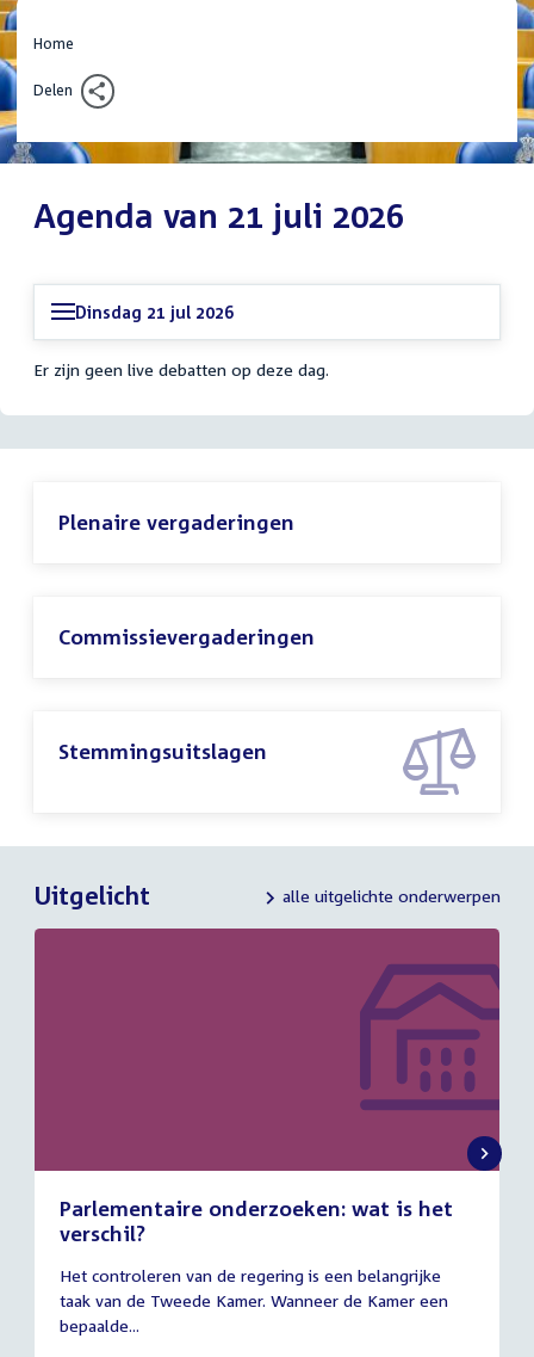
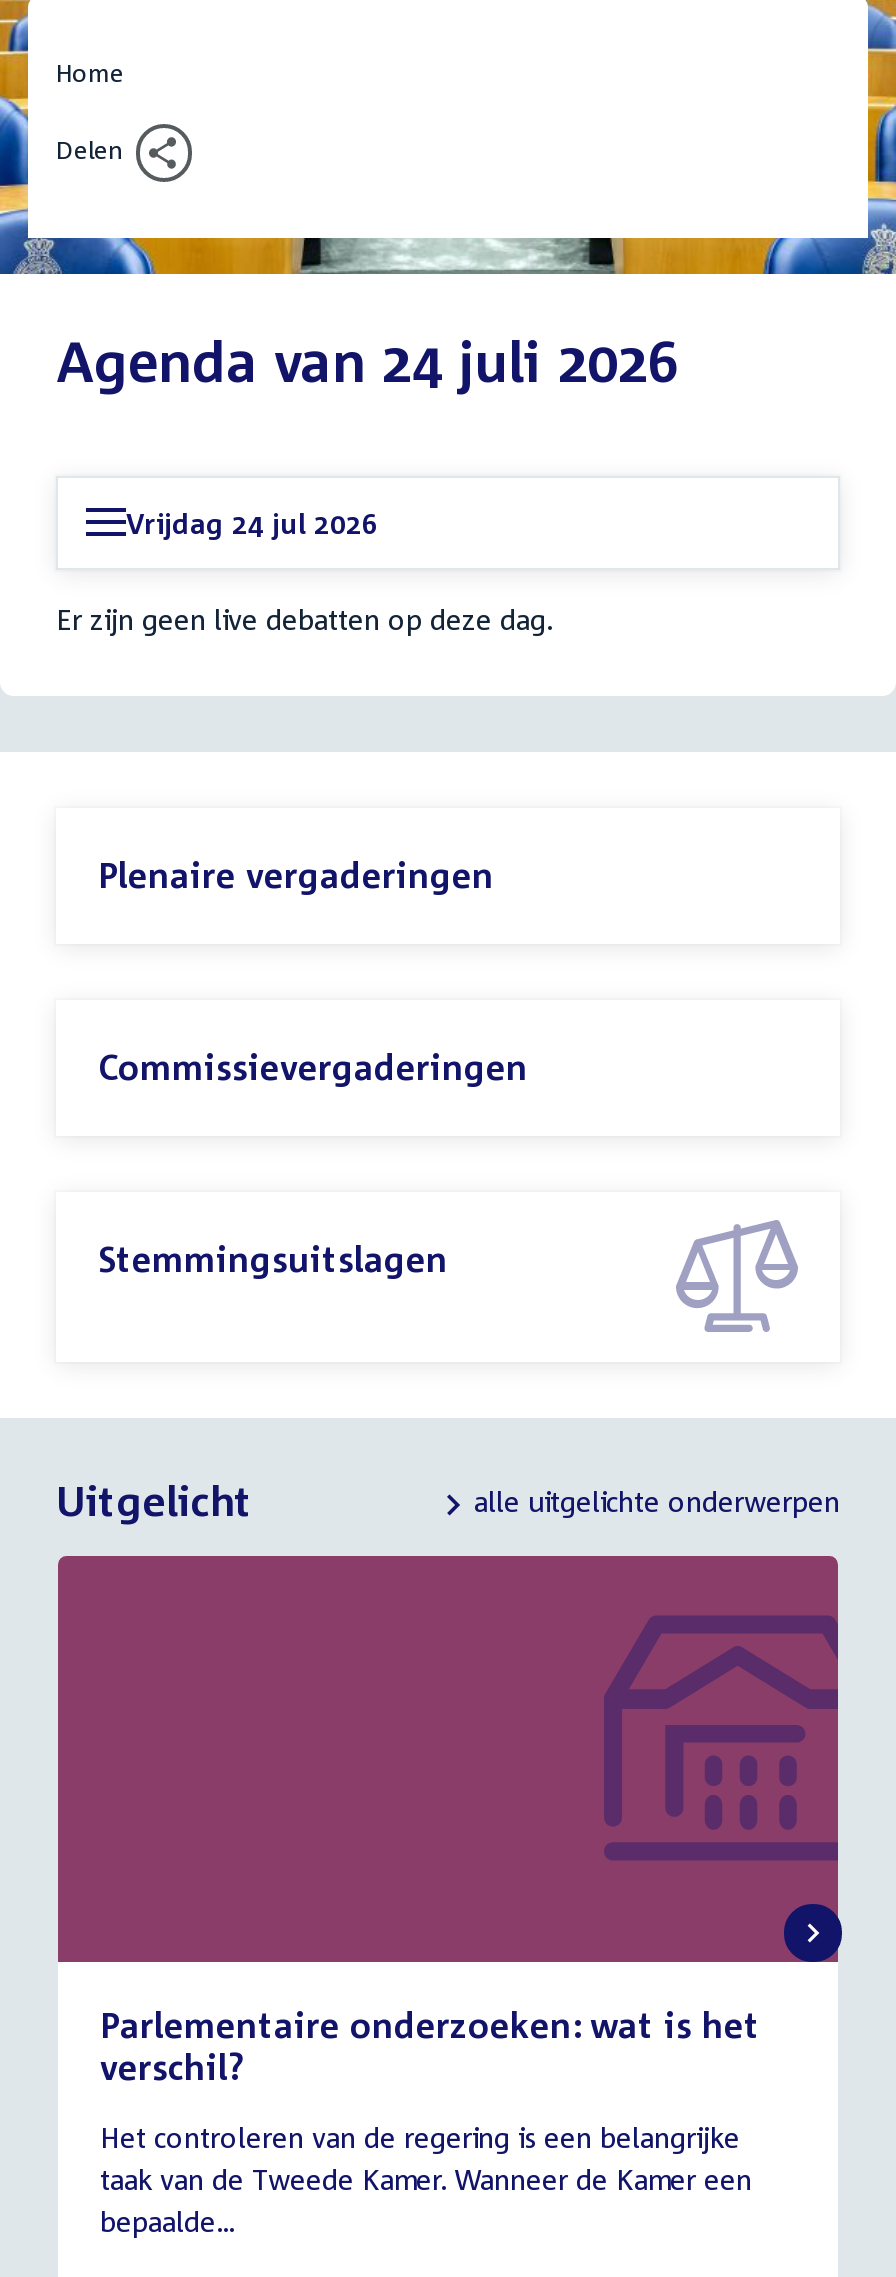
- Agenda van 21 juli 2026
+ Agenda van 24 juli 2026

- Dinsdag 21 jul 2026
+ Vrijdag 24 jul 2026
